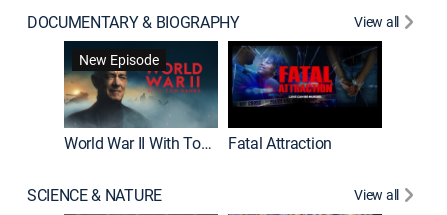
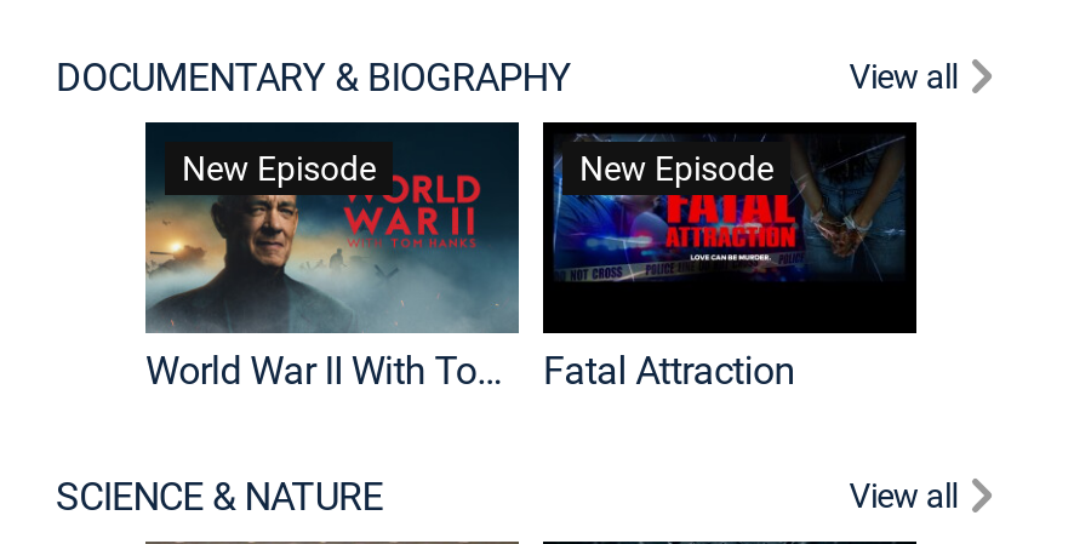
+ New Episode
